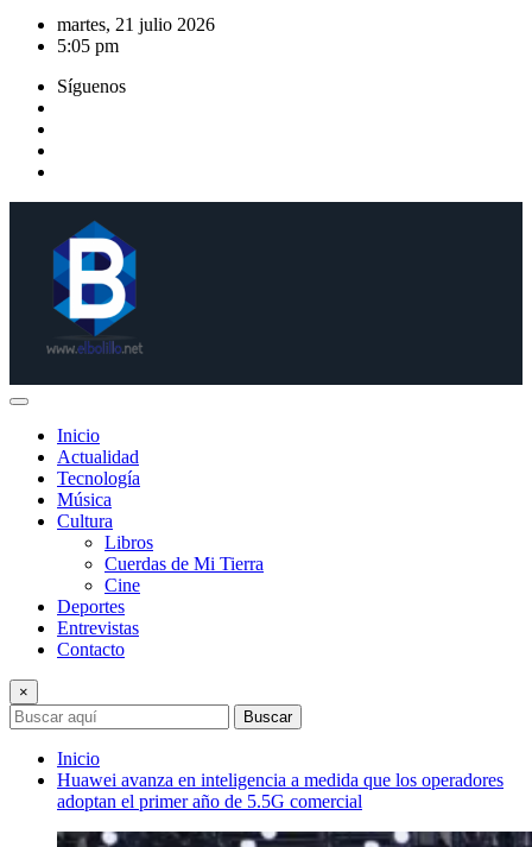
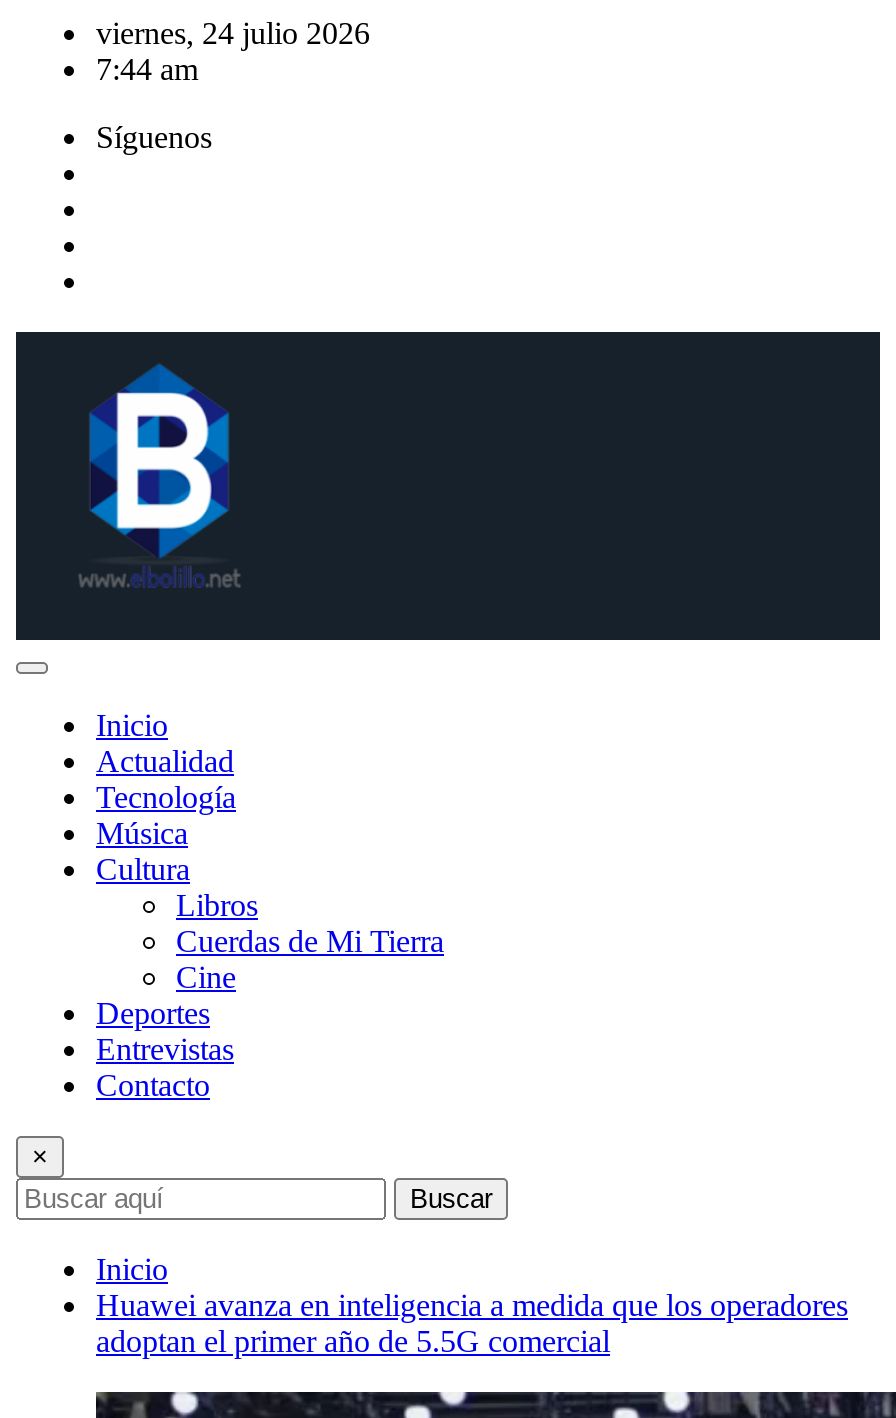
- martes, 21 julio 2026
- 5:05 pm
+ viernes, 24 julio 2026
+ 7:44 am
